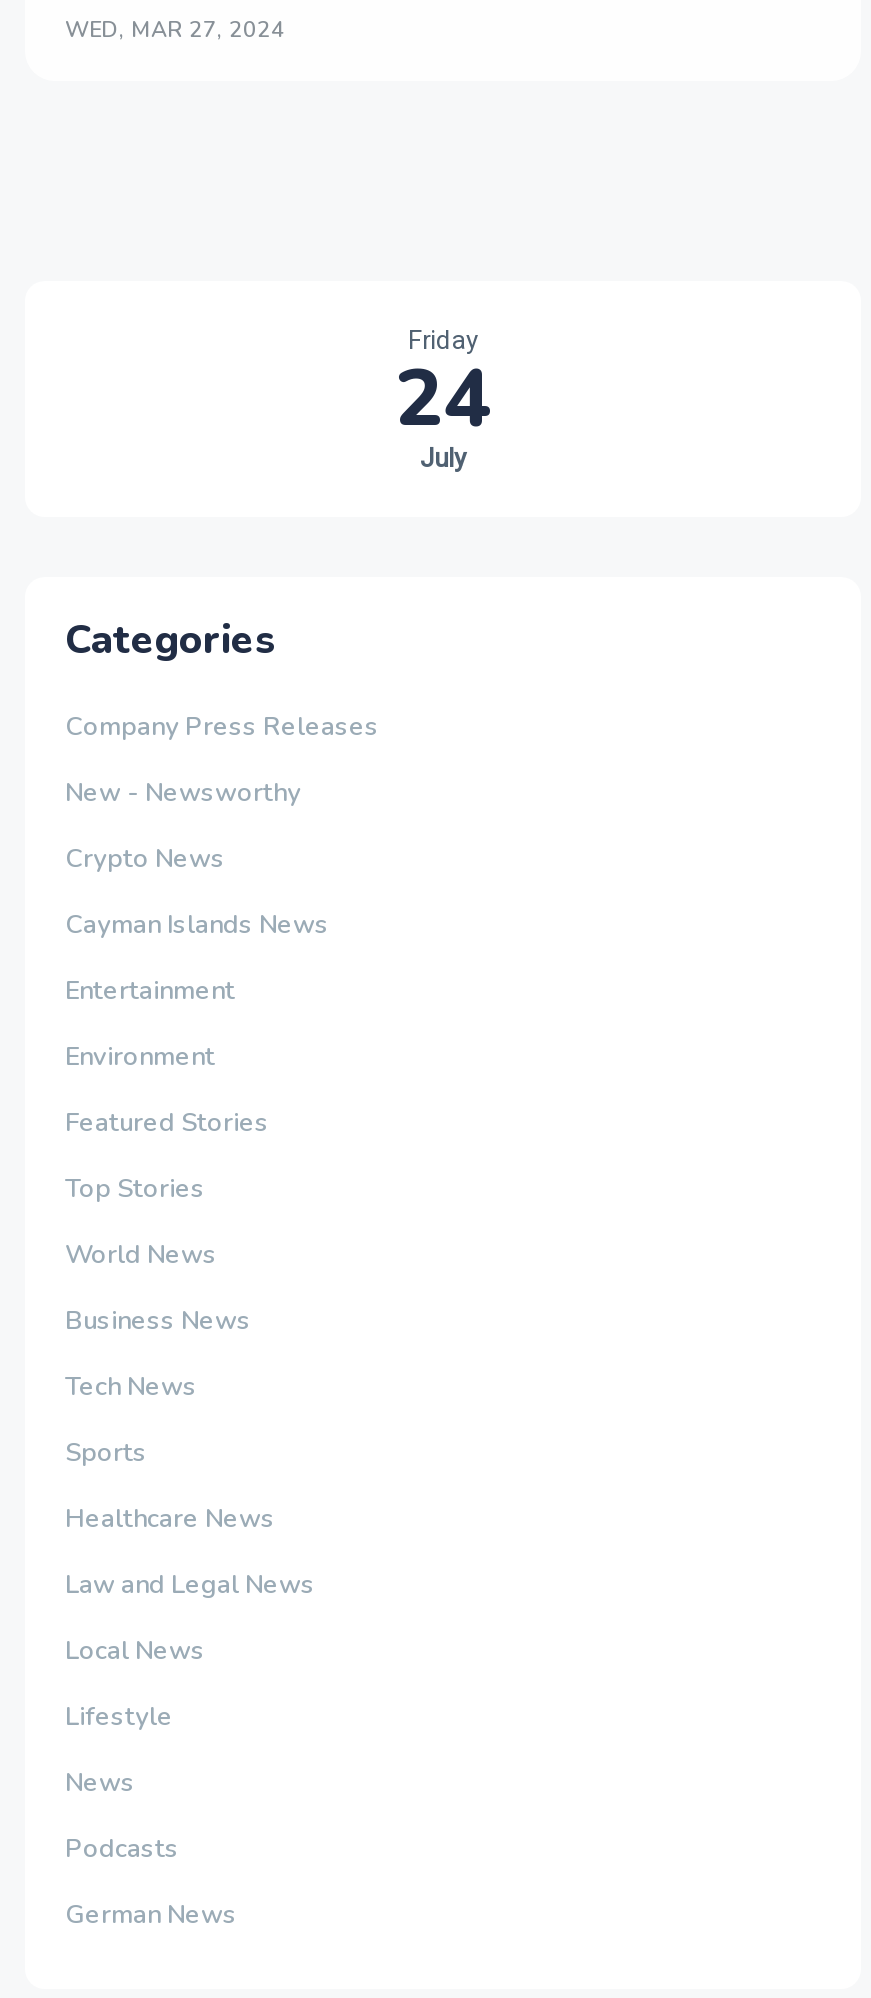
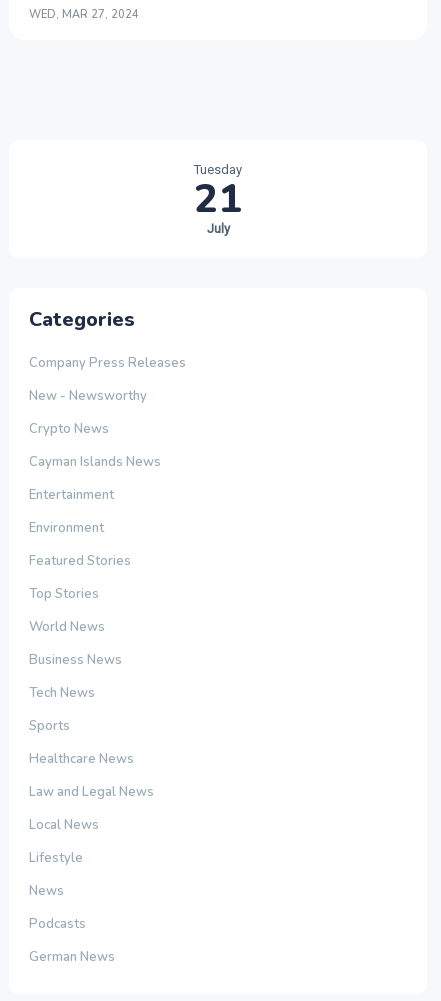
- Friday
- 24
+ Tuesday
+ 21
